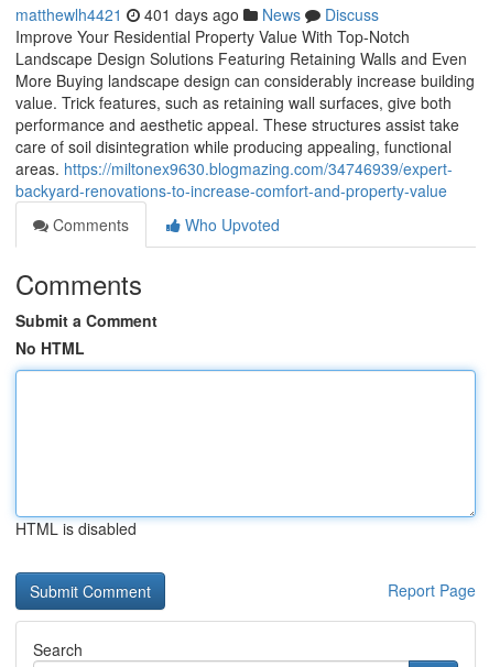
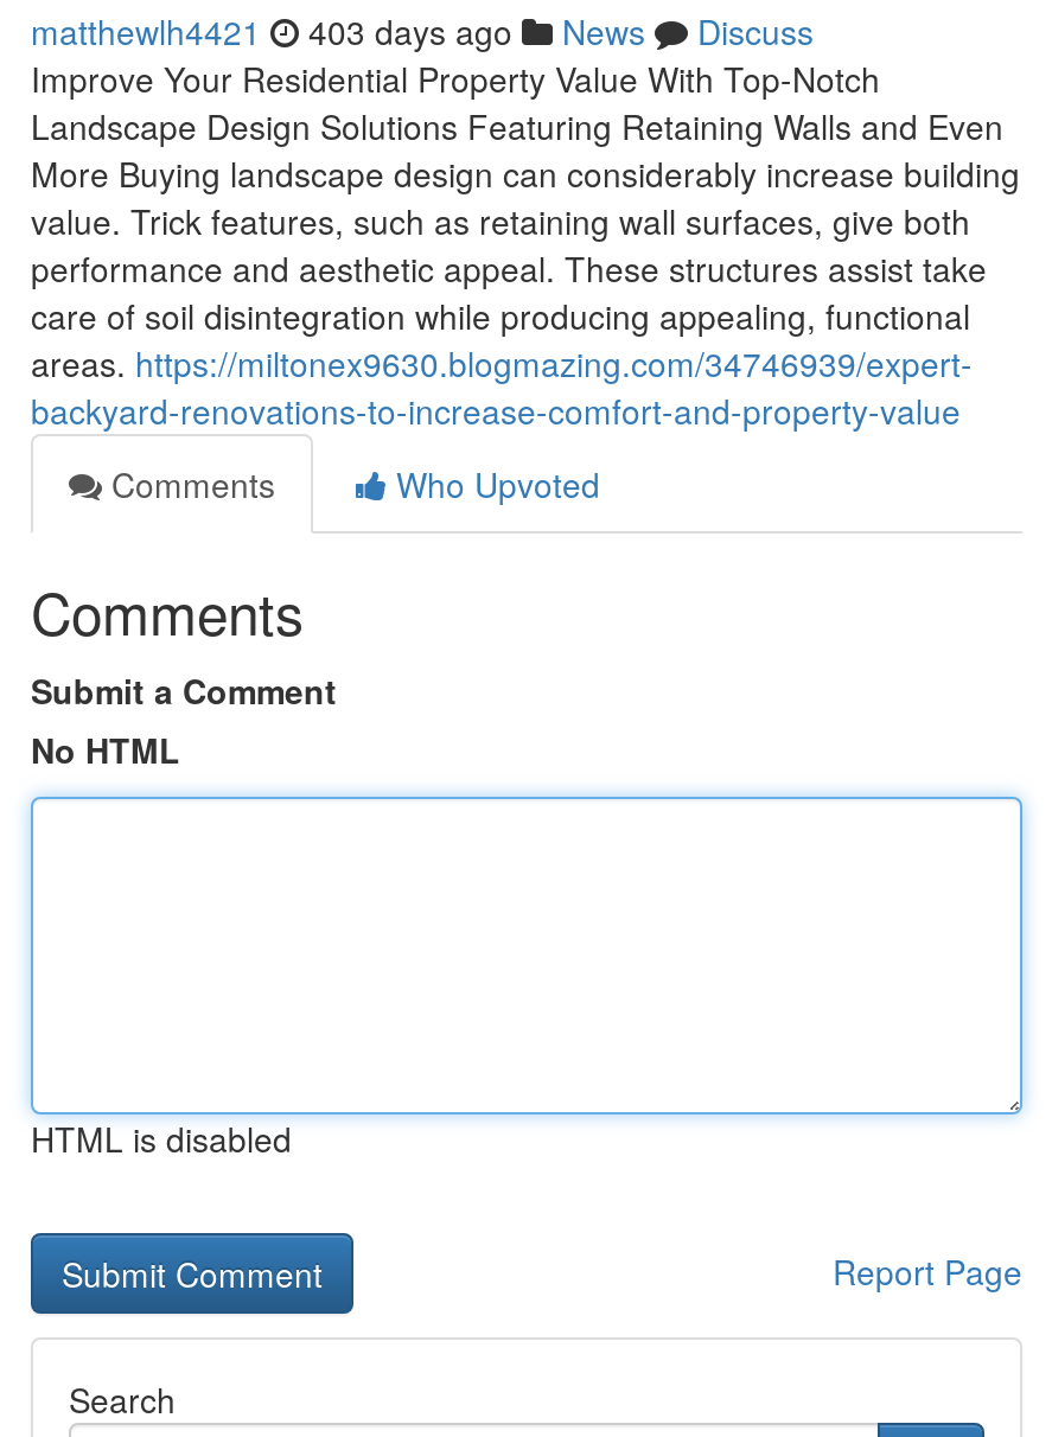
- matthewlh4421 401 days ago News Discuss
+ matthewlh4421 403 days ago News Discuss
